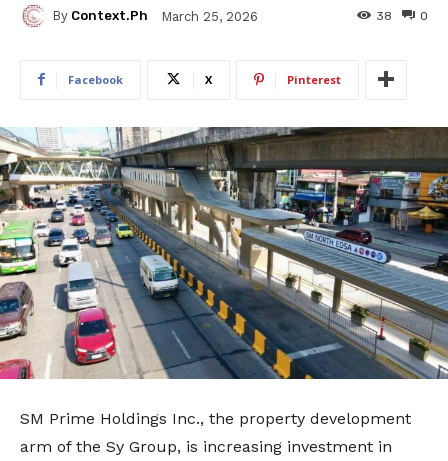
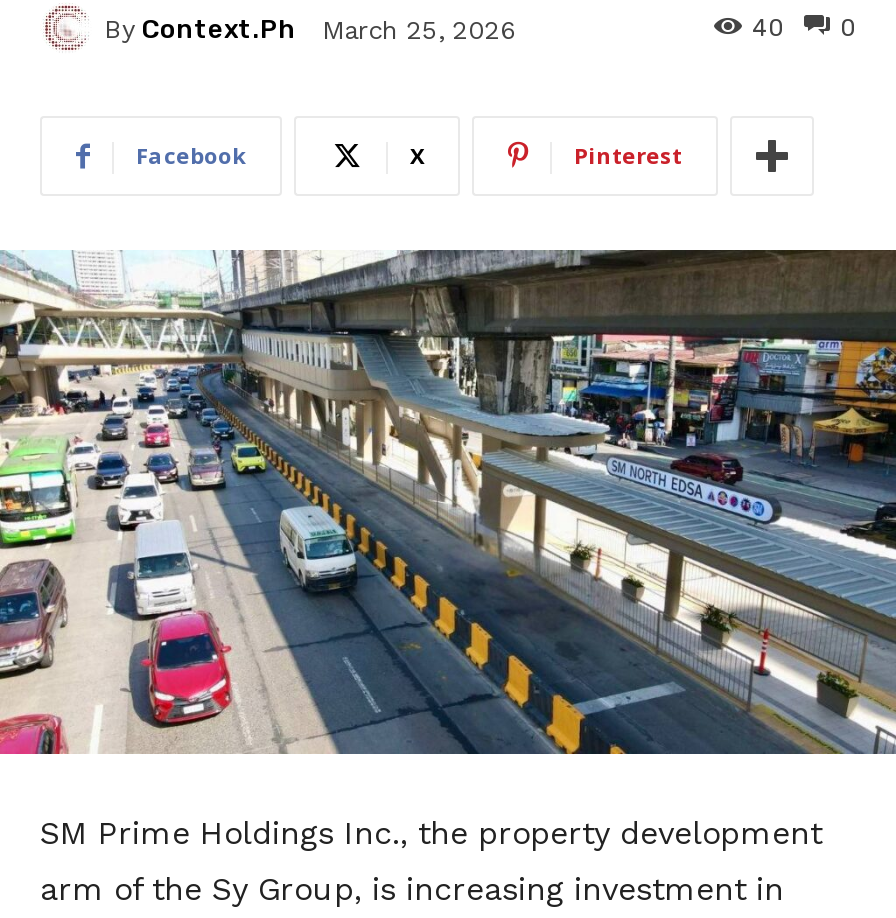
- 38 0
+ 40 0
